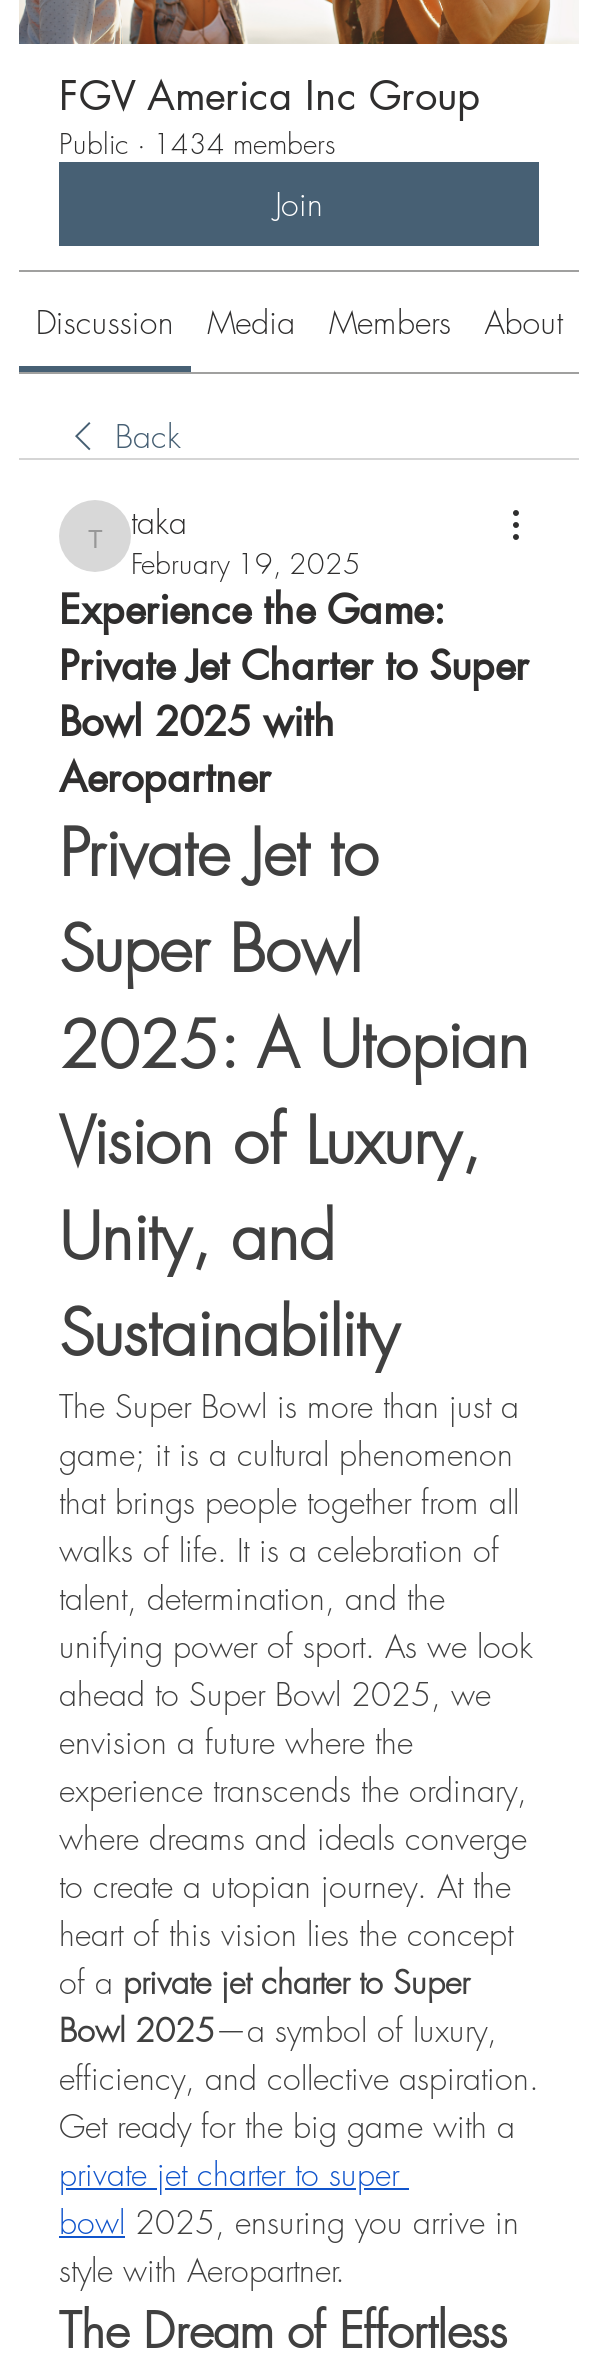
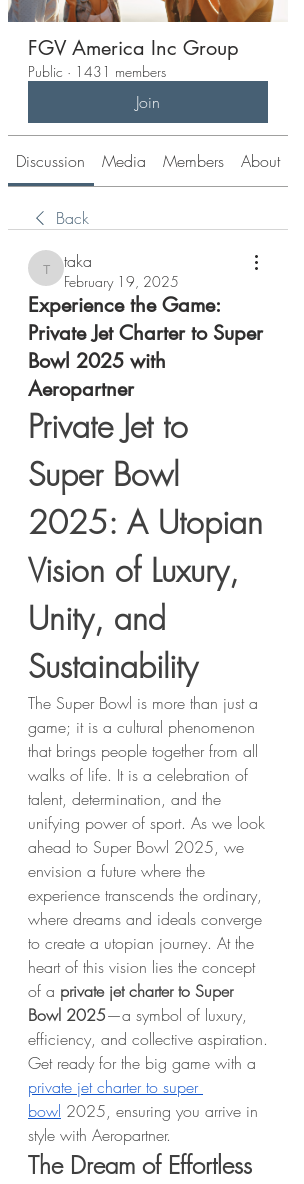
- Public · 1434 members
+ Public · 1431 members
